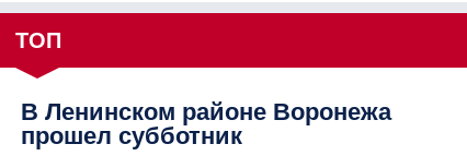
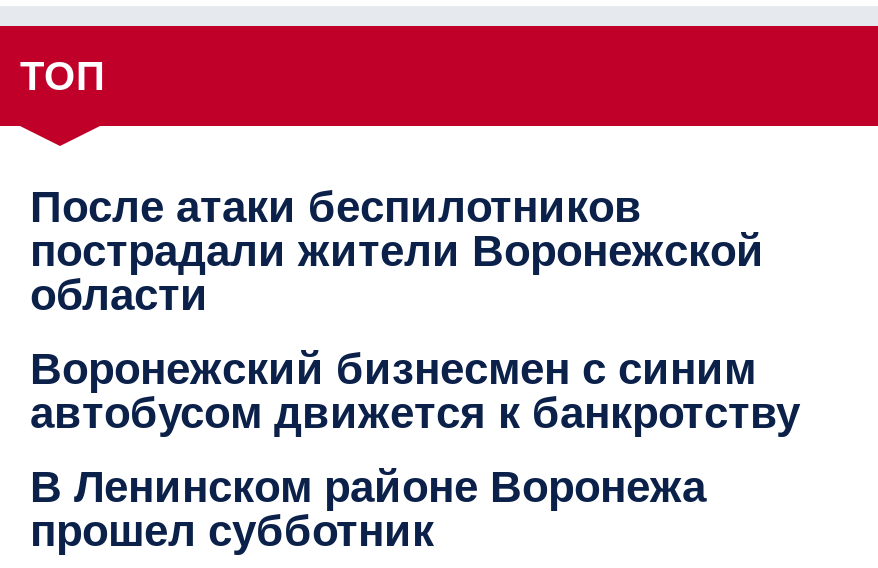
+ После атаки беспилотников
+ пострадали жители Воронежской
+ области
+ Воронежский бизнесмен с синим
+ автобусом движется к банкротству
